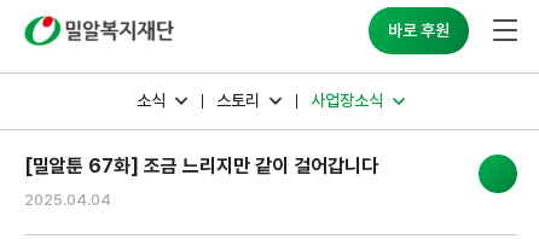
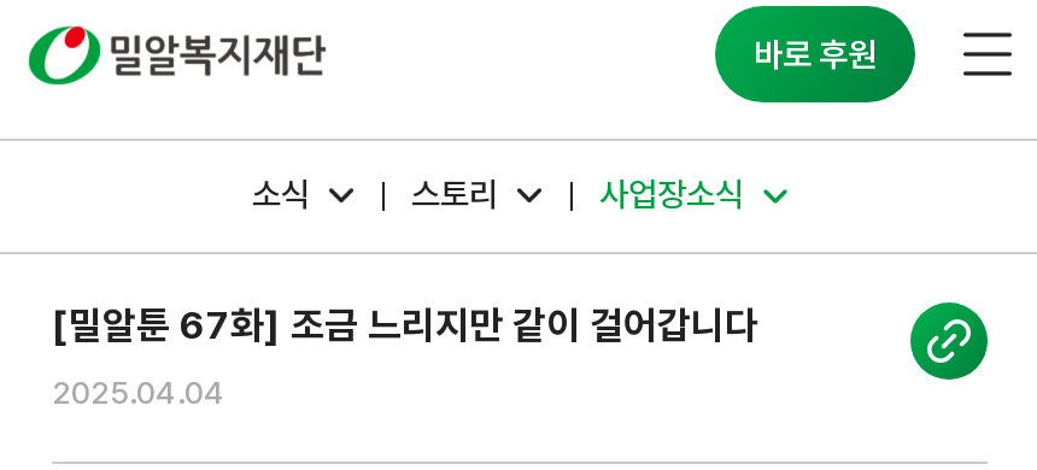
- [image]
+ [image]
